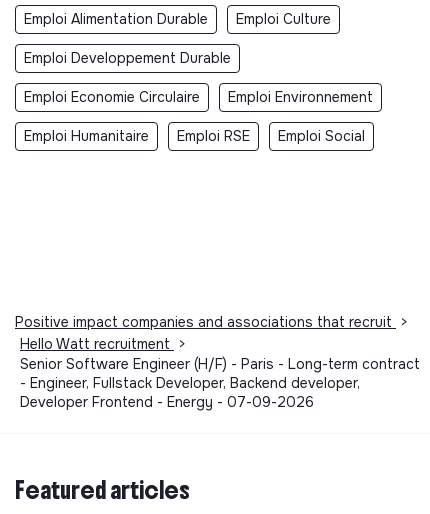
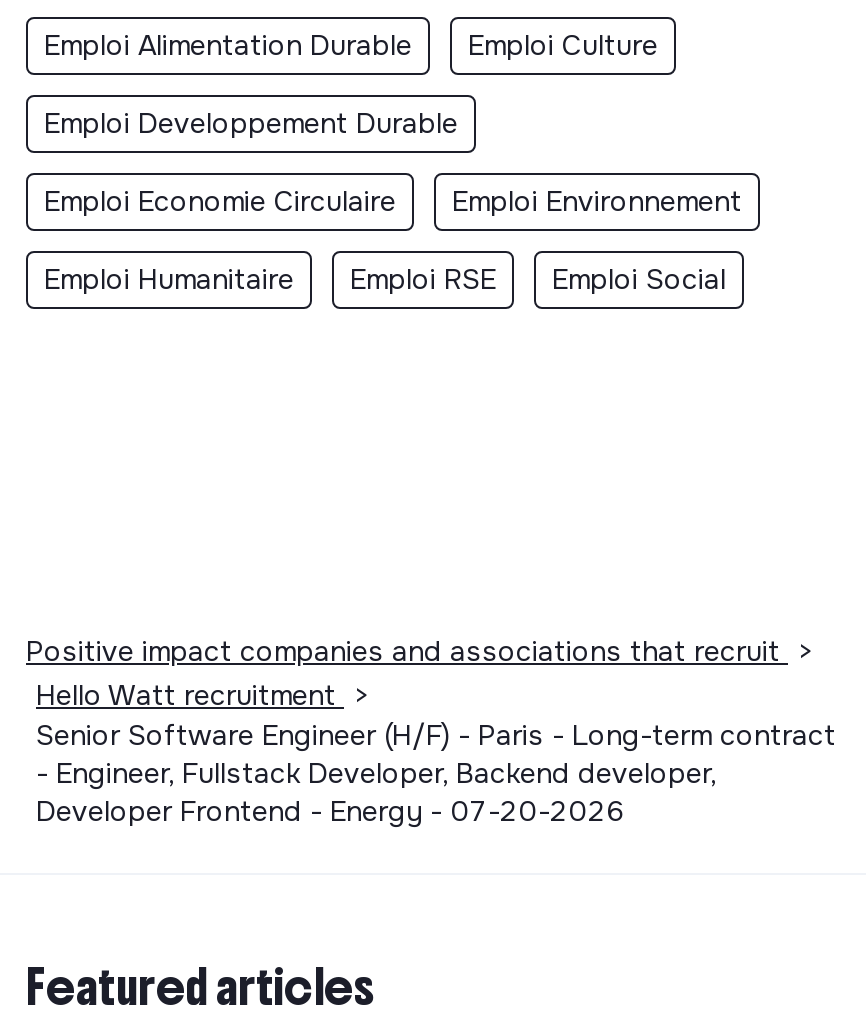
- Developer Frontend - Energy - 07-09-2026
+ Developer Frontend - Energy - 07-20-2026
